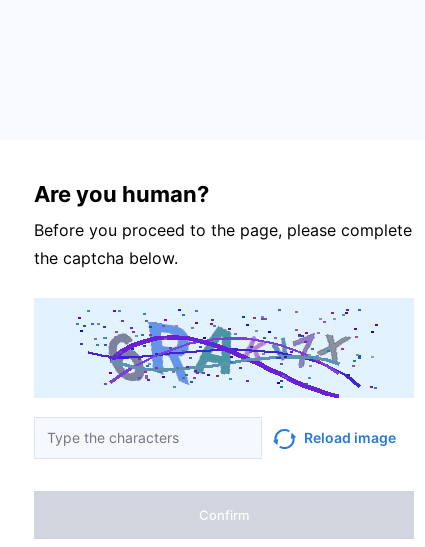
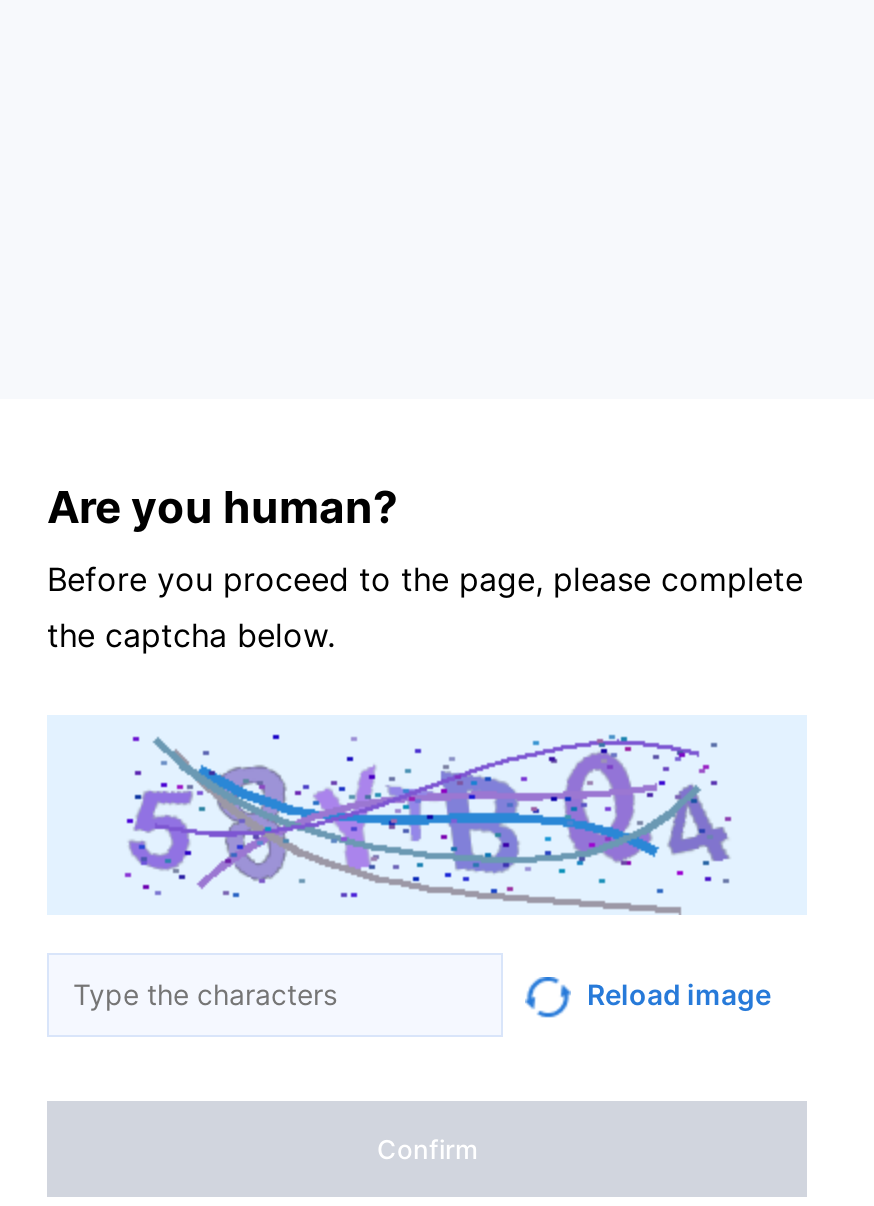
- [image]
+ [image]
